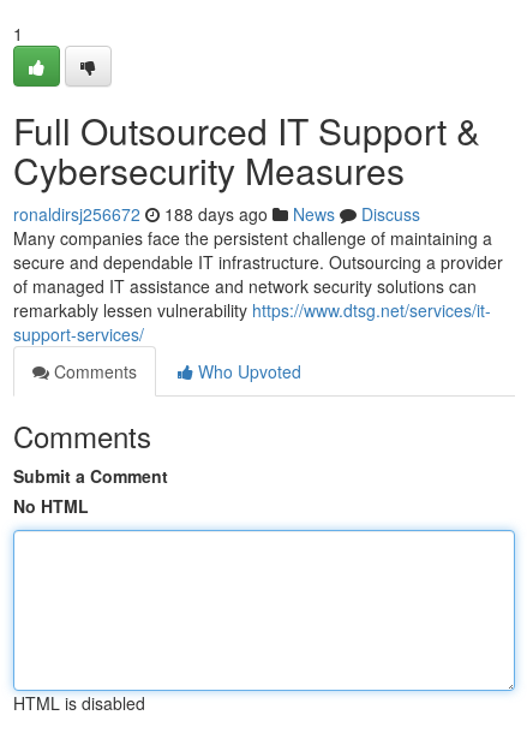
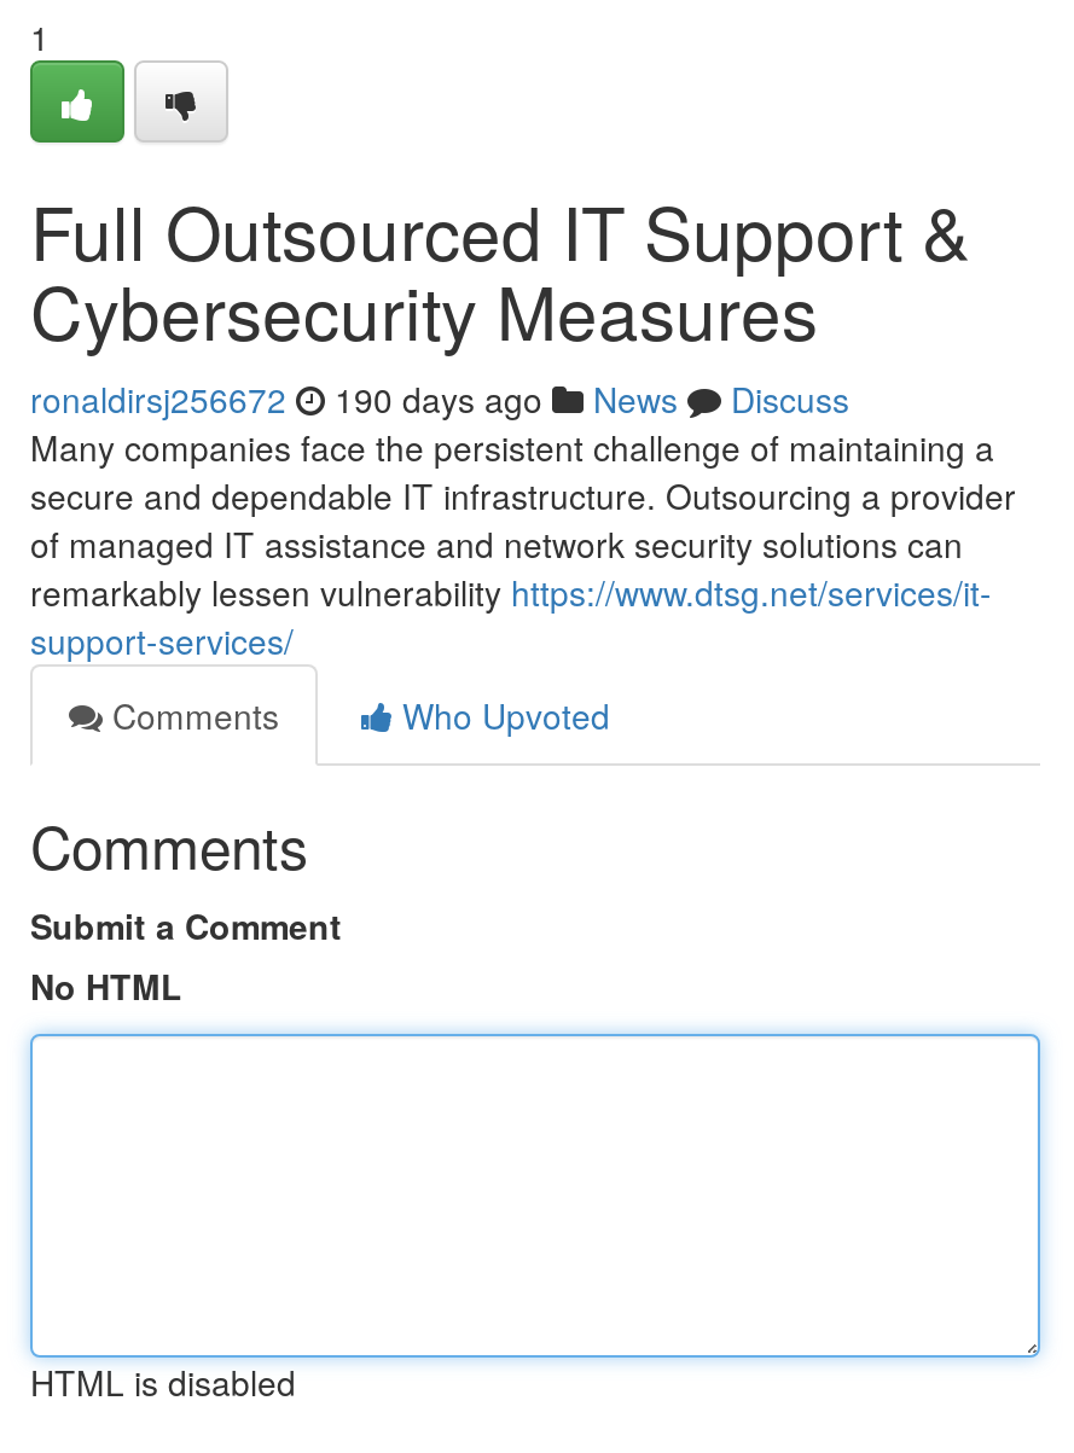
- ronaldirsj256672 188 days ago News Discuss
+ ronaldirsj256672 190 days ago News Discuss
